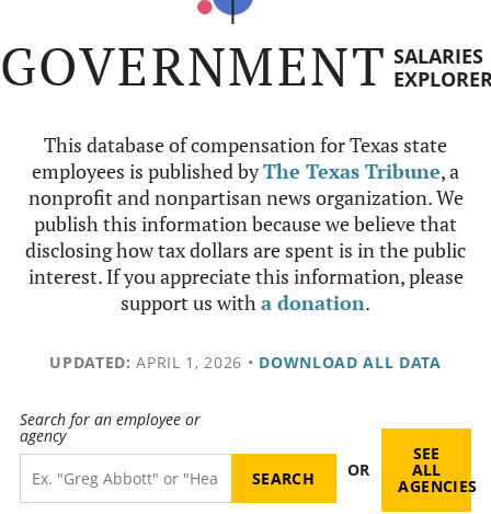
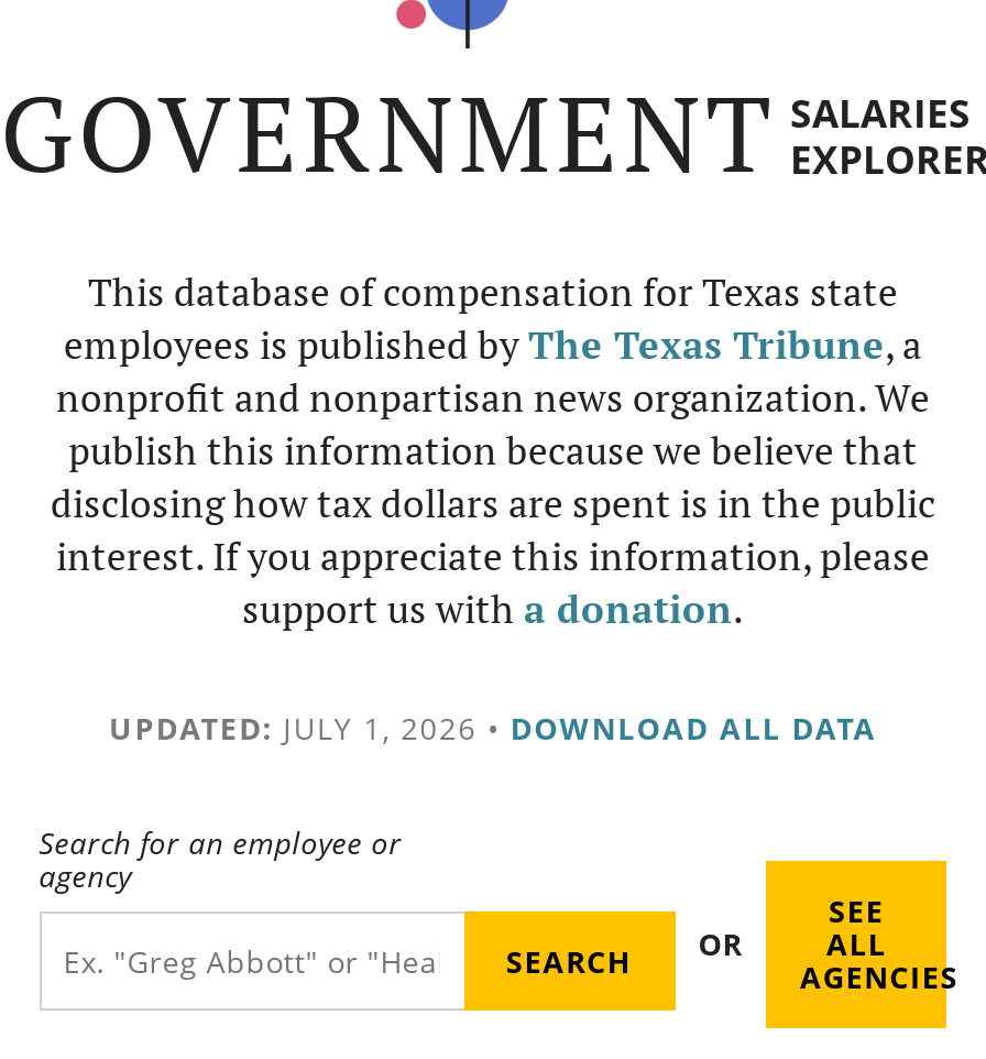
- UPDATED: APRIL 1, 2026 • DOWNLOAD ALL DATA
+ UPDATED: JULY 1, 2026 • DOWNLOAD ALL DATA
